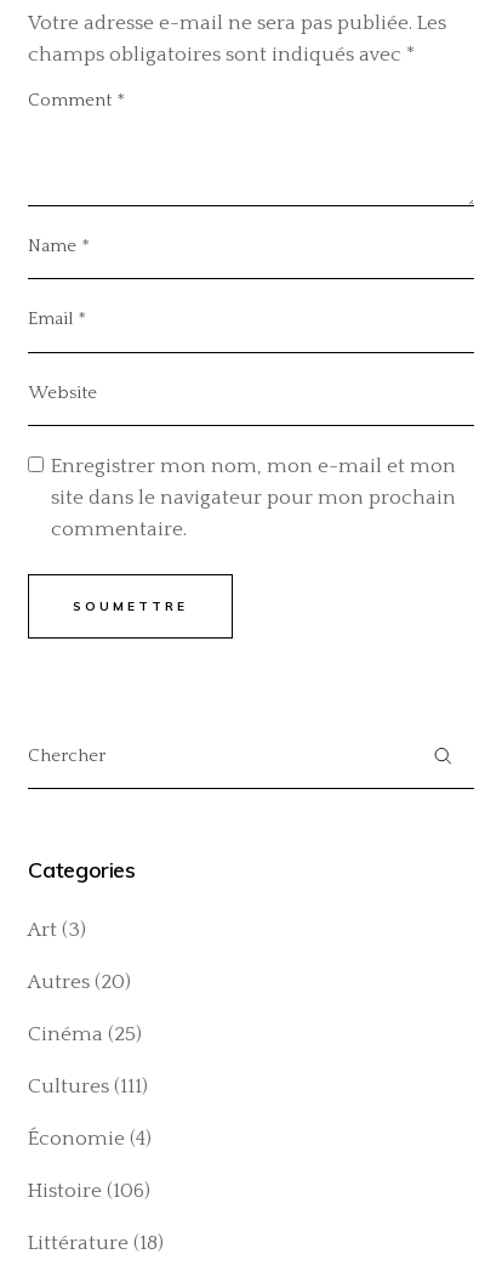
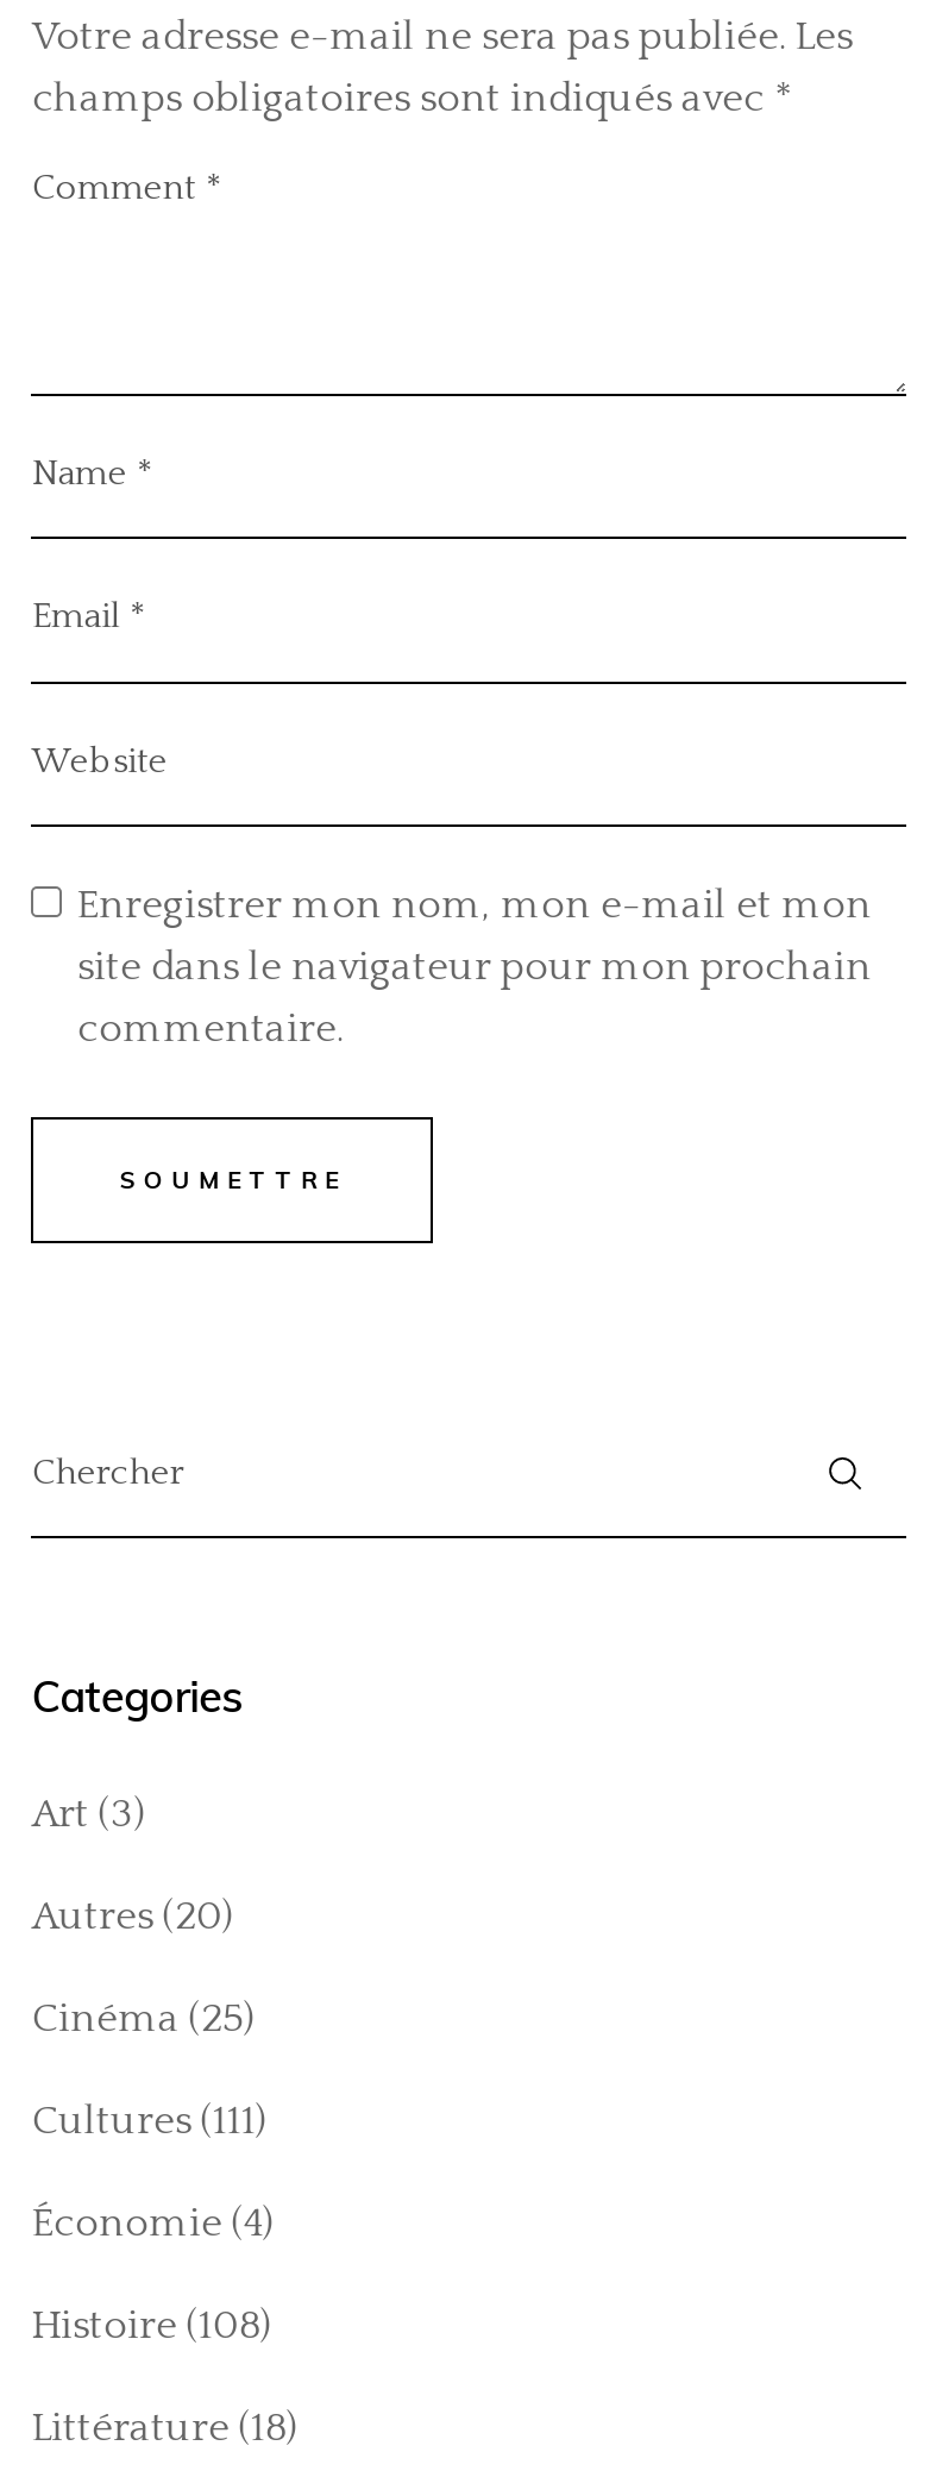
- Histoire (106)
+ Histoire (108)
